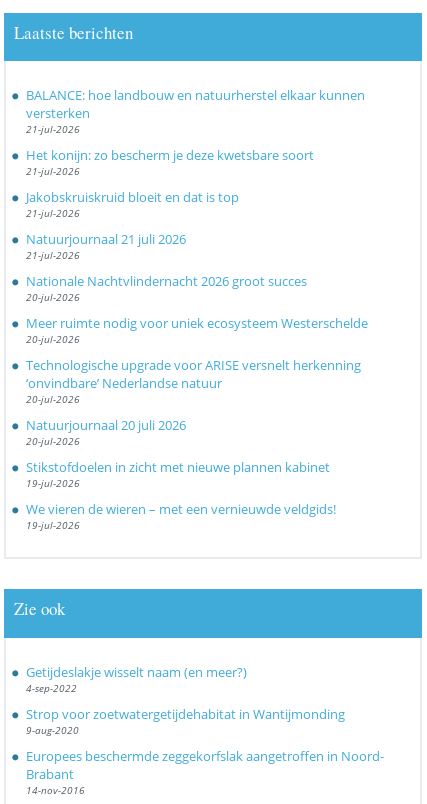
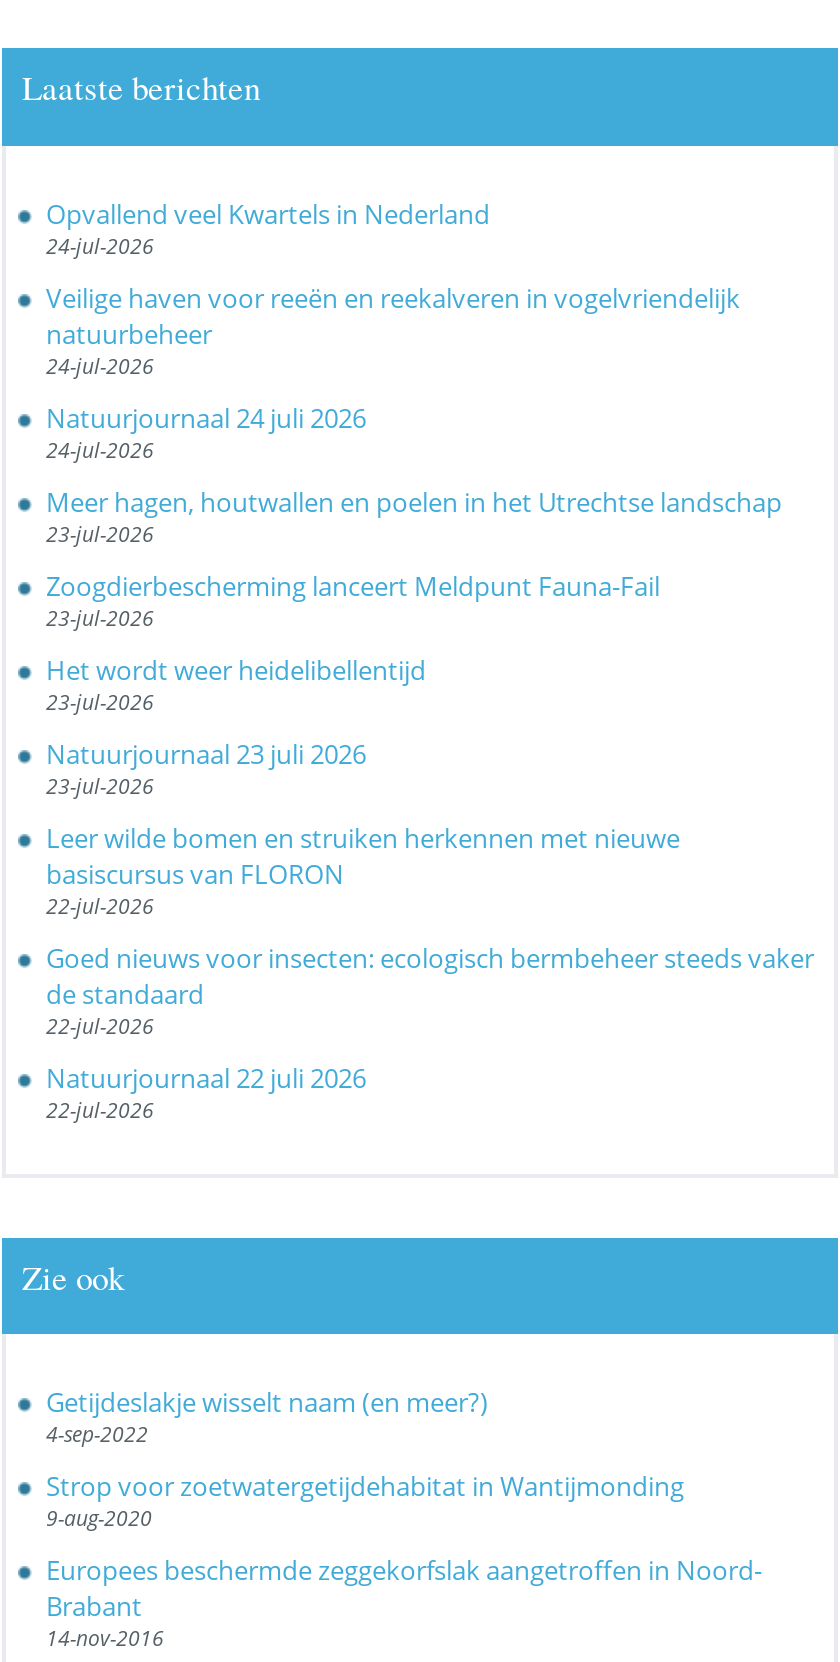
- BALANCE: hoe landbouw en natuurherstel elkaar kunnen
- versterken
- 21-jul-2026
+ Opvallend veel Kwartels in Nederland
+ 24-jul-2026

- Het konijn: zo bescherm je deze kwetsbare soort
- 21-jul-2026
+ Veilige haven voor reeën en reekalveren in vogelvriendelijk
+ natuurbeheer
+ 24-jul-2026

- Jakobskruiskruid bloeit en dat is top
- 21-jul-2026
+ Natuurjournaal 24 juli 2026
+ 24-jul-2026

- Natuurjournaal 21 juli 2026
- 21-jul-2026
+ Meer hagen, houtwallen en poelen in het Utrechtse landschap
+ 23-jul-2026

- Nationale Nachtvlindernacht 2026 groot succes
- 20-jul-2026
+ Zoogdierbescherming lanceert Meldpunt Fauna-Fail
+ 23-jul-2026

- Meer ruimte nodig voor uniek ecosysteem Westerschelde
- 20-jul-2026
+ Het wordt weer heidelibellentijd
+ 23-jul-2026

- Technologische upgrade voor ARISE versnelt herkenning
- ‘onvindbare’ Nederlandse natuur
- 20-jul-2026
+ Natuurjournaal 23 juli 2026
+ 23-jul-2026

- Natuurjournaal 20 juli 2026
- 20-jul-2026
+ Leer wilde bomen en struiken herkennen met nieuwe
+ basiscursus van FLORON
+ 22-jul-2026

- Stikstofdoelen in zicht met nieuwe plannen kabinet
- 19-jul-2026
+ Goed nieuws voor insecten: ecologisch bermbeheer steeds vaker
+ de standaard
+ 22-jul-2026

- We vieren de wieren – met een vernieuwde veldgids!
- 19-jul-2026
+ Natuurjournaal 22 juli 2026
+ 22-jul-2026
